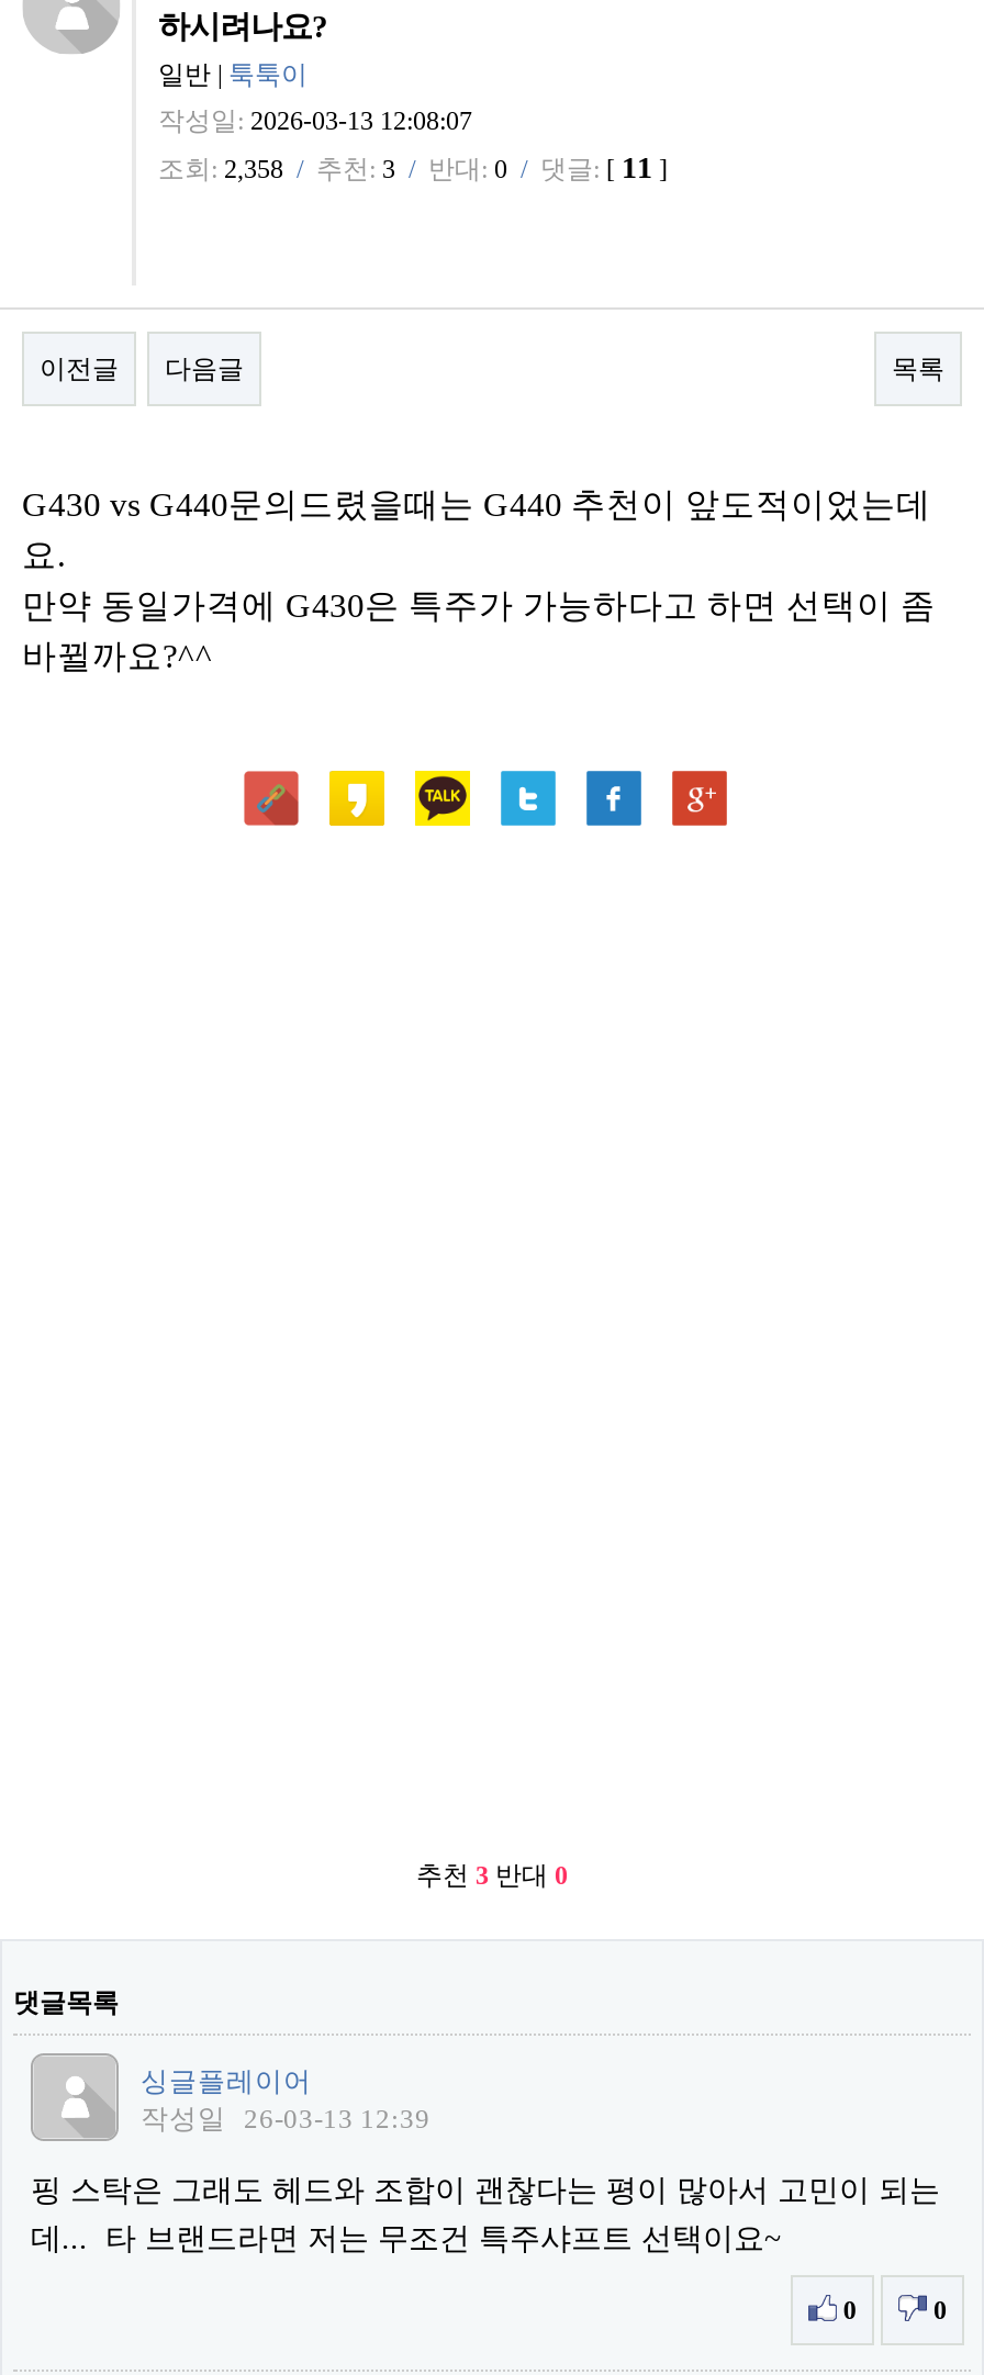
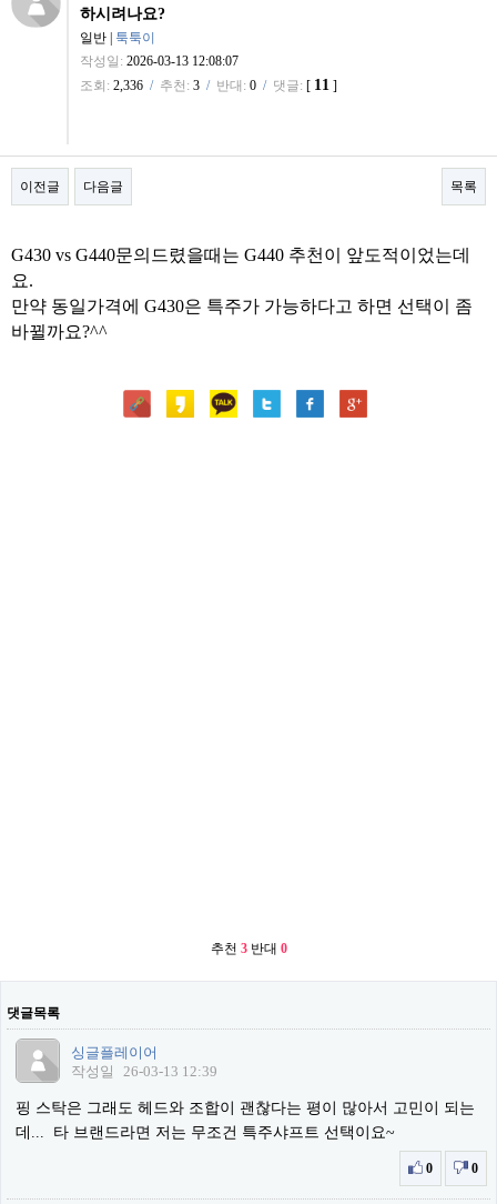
- 조회: 2,358 / 추천: 3 / 반대: 0 / 댓글: [11]
+ 조회: 2,336 / 추천: 3 / 반대: 0 / 댓글: [11]
